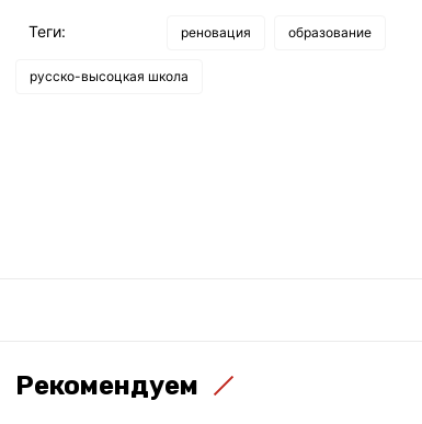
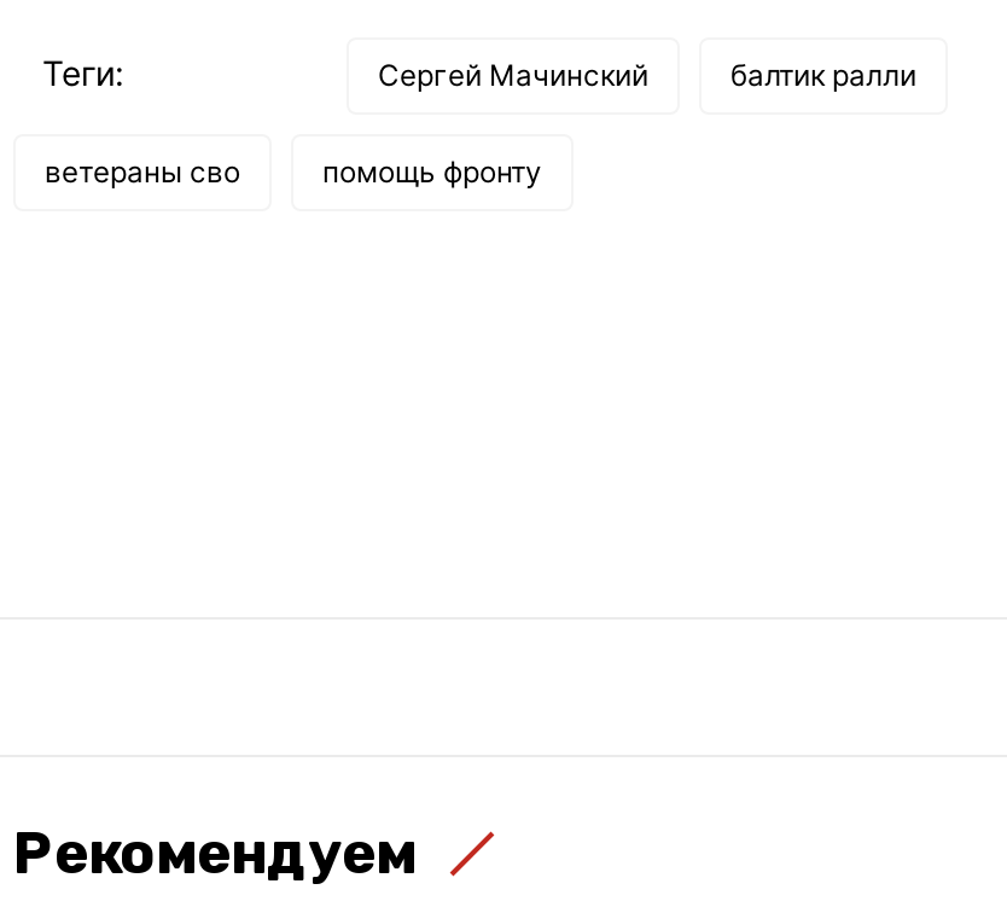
- реновация
- образование
+ Сергей Мачинский
+ балтик ралли

- русско-высоцкая школа
+ ветераны сво
+ помощь фронту
